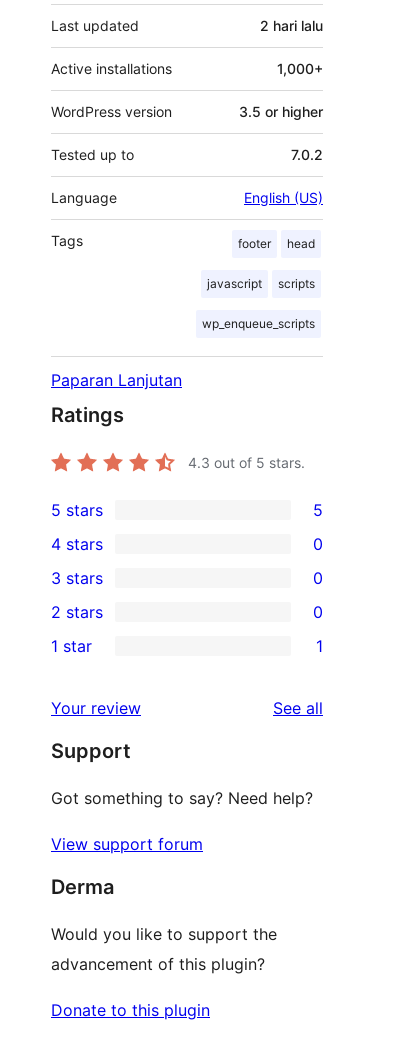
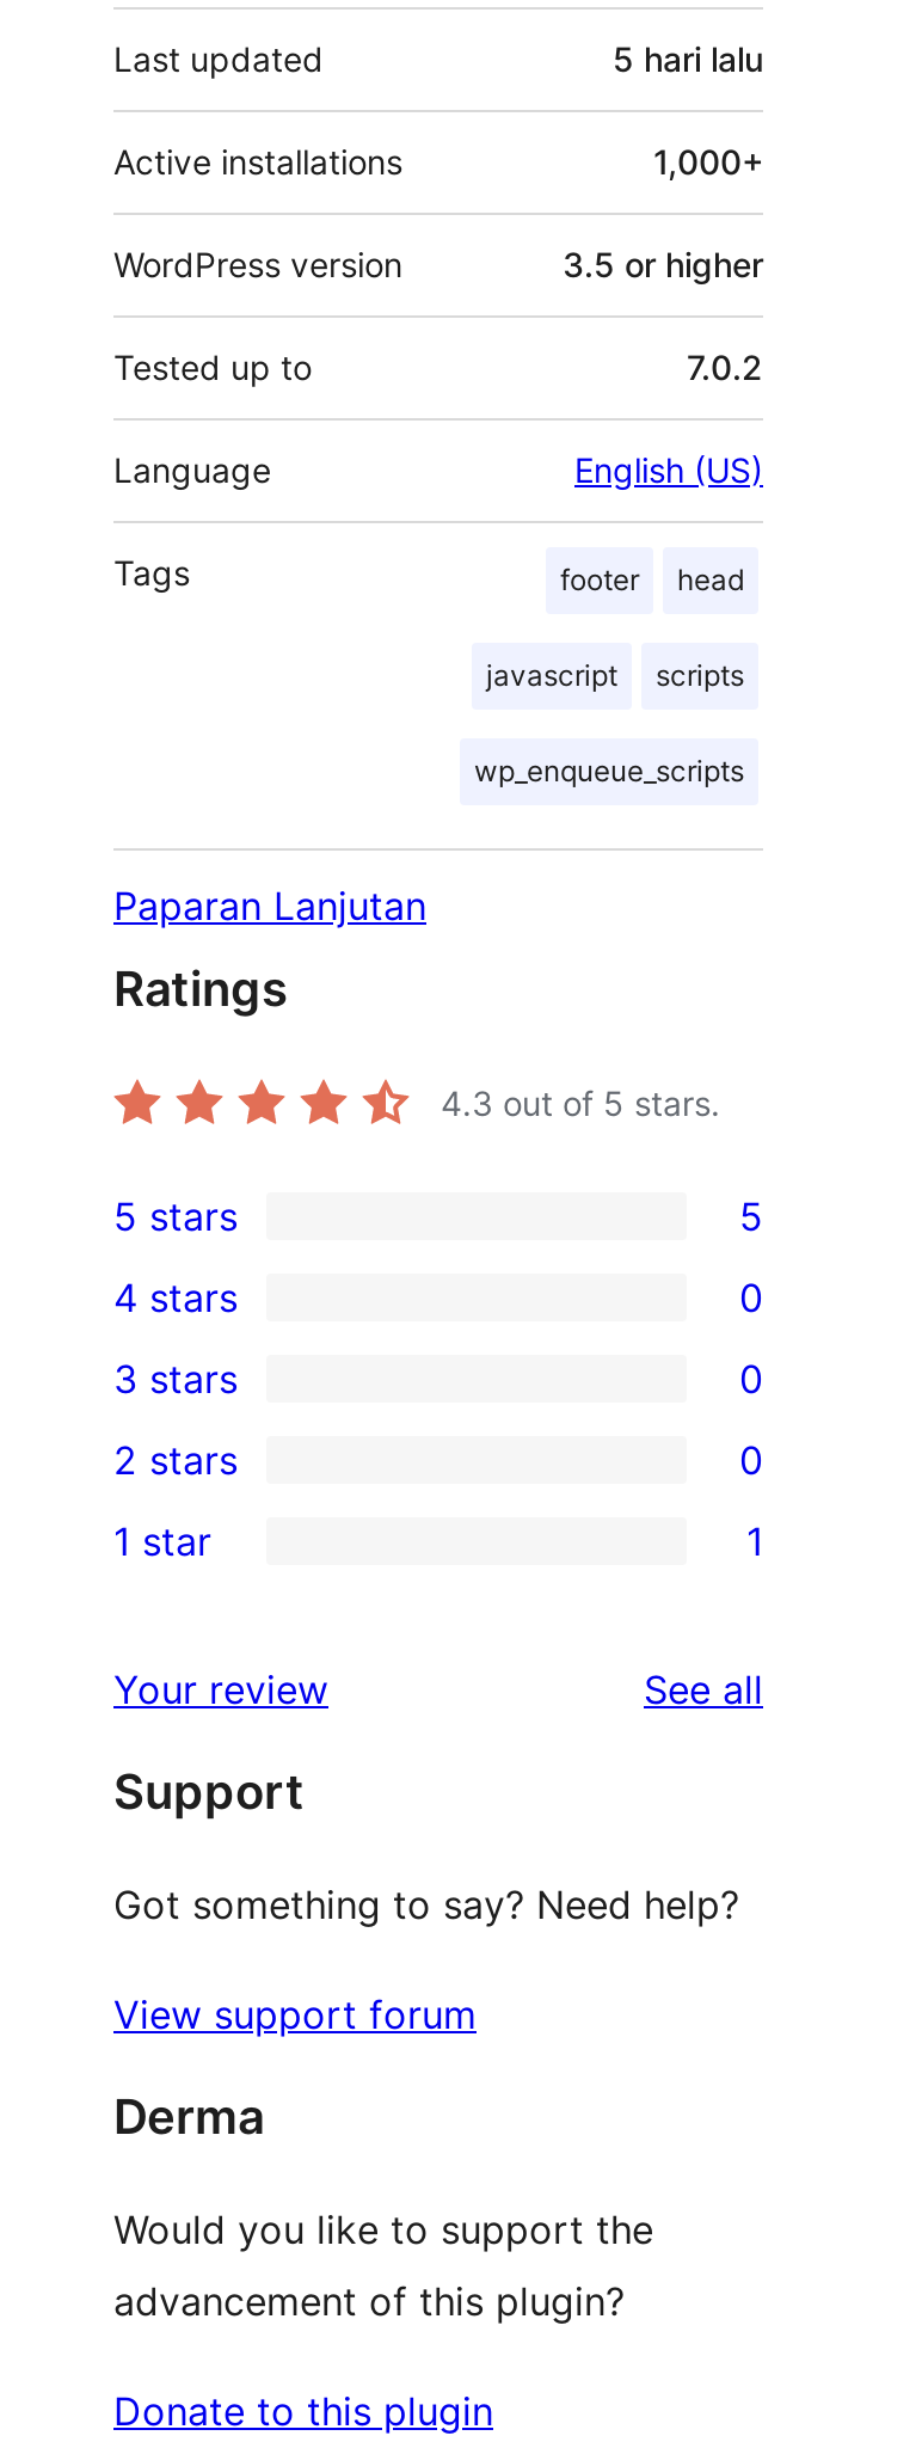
- 2 hari lalu
+ 5 hari lalu
